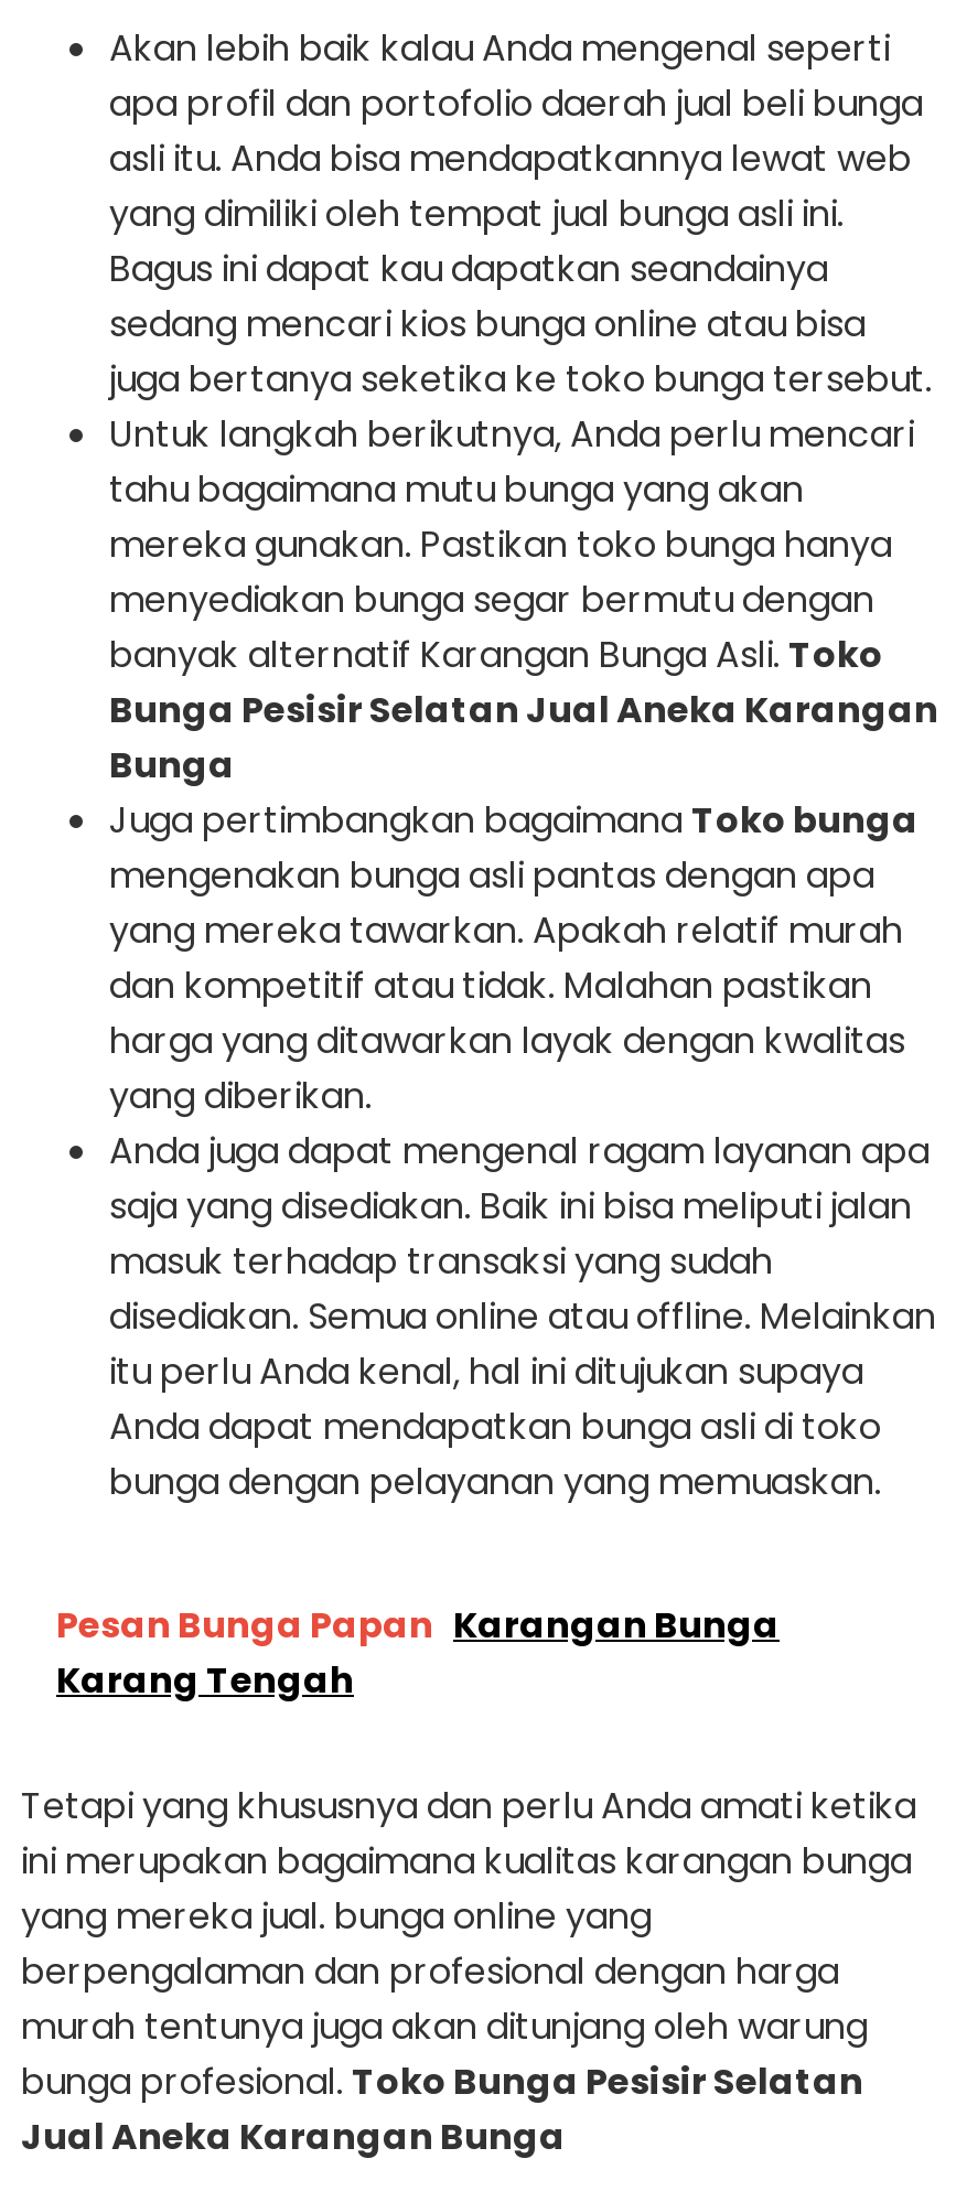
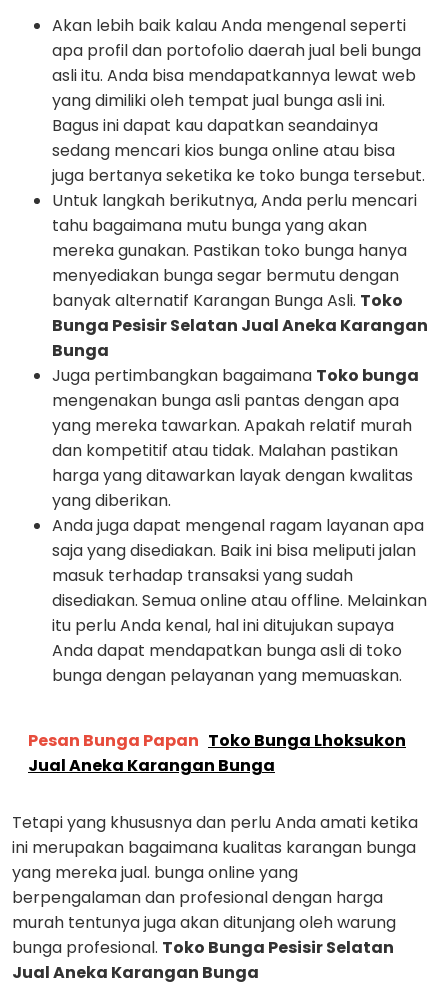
- Pesan Bunga Papan Karangan Bunga
- Karang Tengah
+ Pesan Bunga Papan Toko Bunga Lhoksukon
+ Jual Aneka Karangan Bunga
